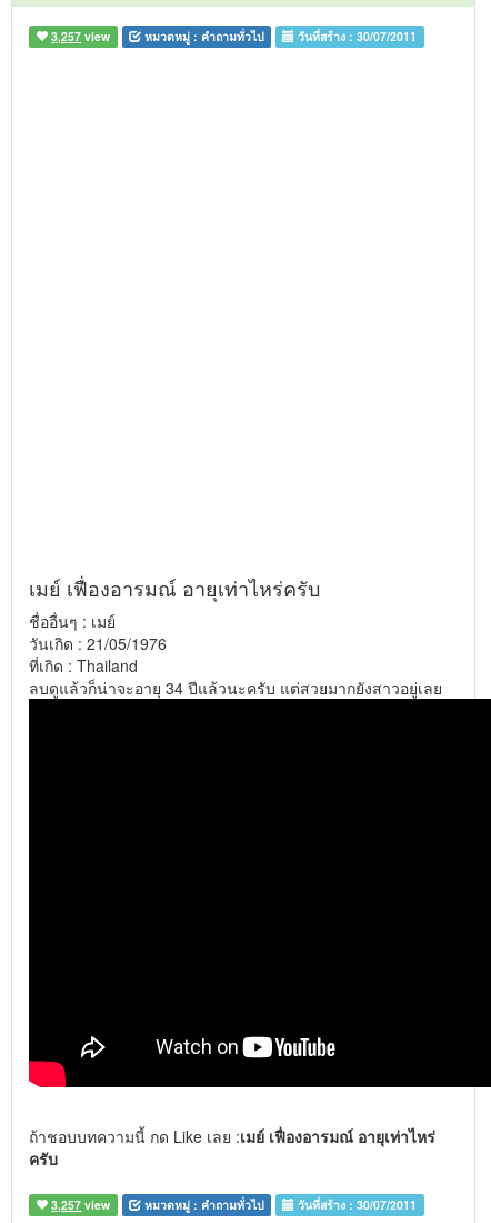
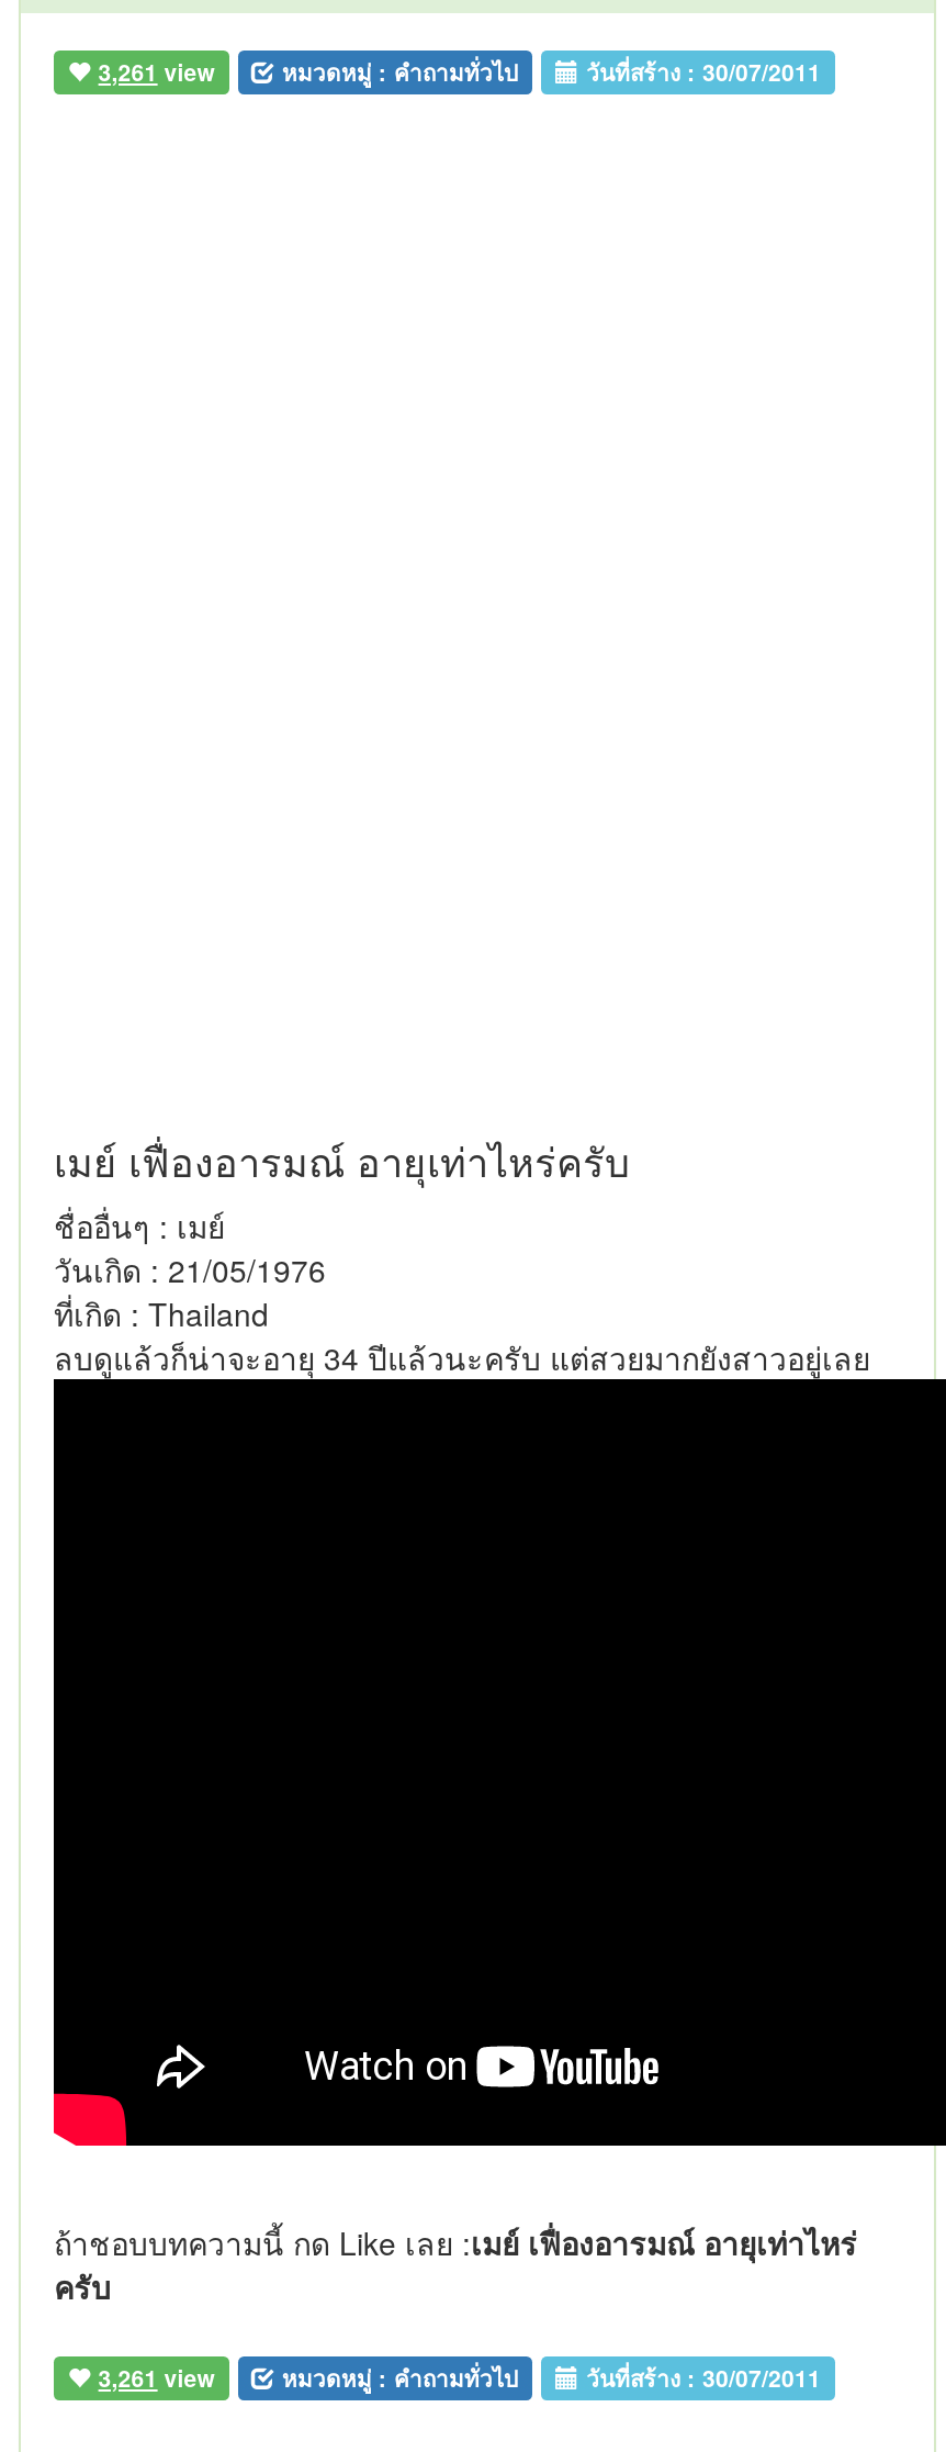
- 3,257 view หมวดหมู่ :คำถามทั่วไป วันที่สร้าง : 30/07/2011
+ 3,261 view หมวดหมู่ :คำถามทั่วไป วันที่สร้าง : 30/07/2011

- 3,257 view หมวดหมู่ :คำถามทั่วไป วันที่สร้าง : 30/07/2011
+ 3,261 view หมวดหมู่ :คำถามทั่วไป วันที่สร้าง : 30/07/2011
